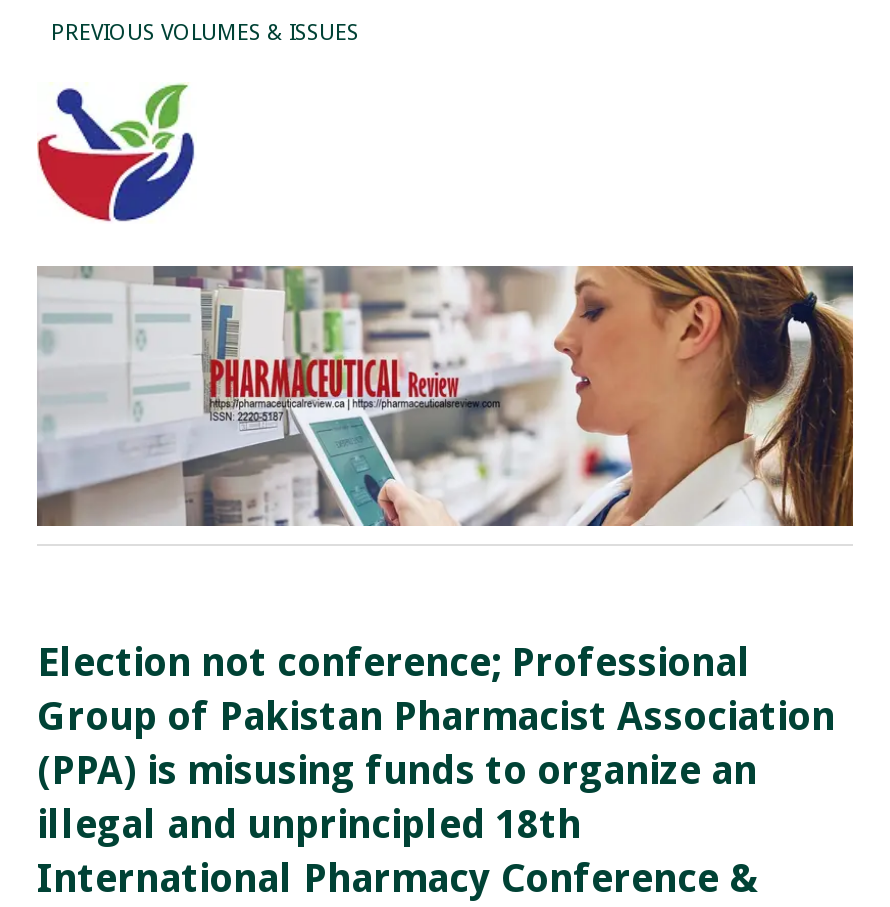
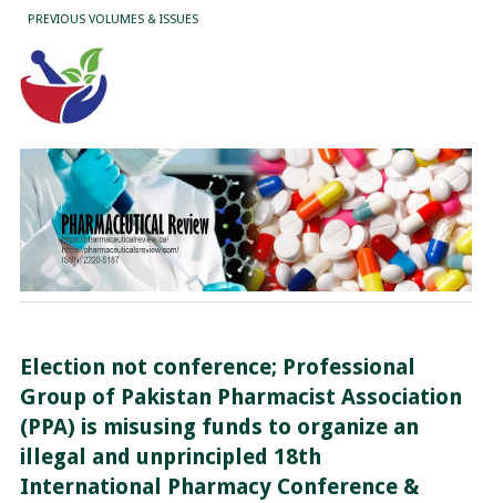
- [image]
+ [image]
